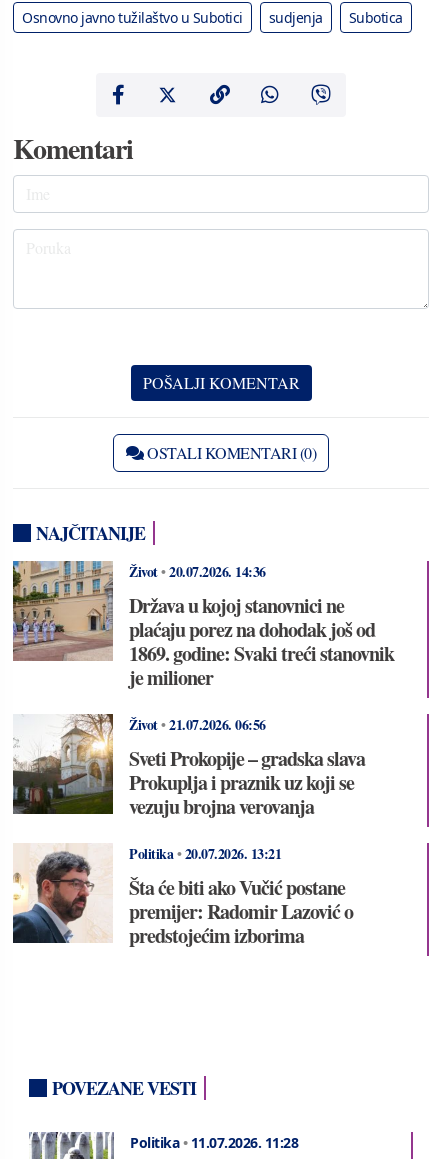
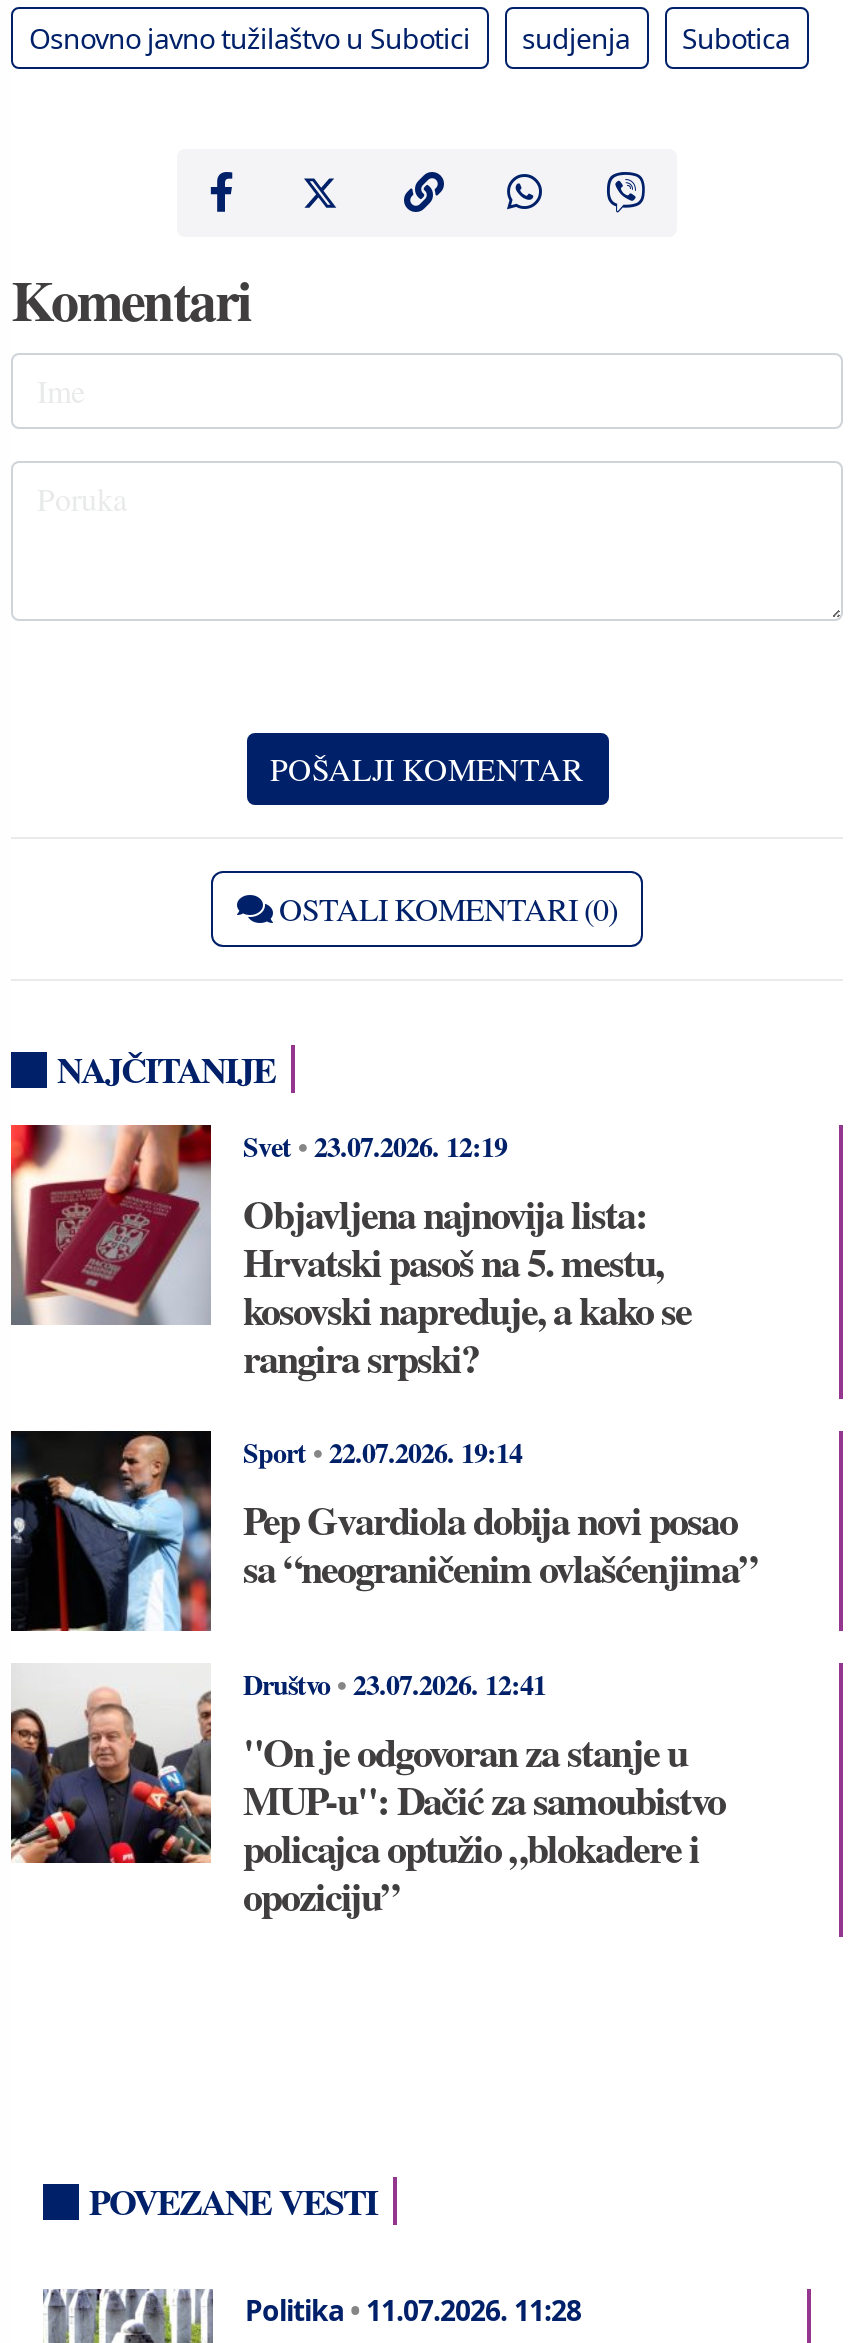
- [image]
- Život •20.07.2026. 14:36
- Država u kojoj stanovnici ne
- plaćaju porez na dohodak još od
- 1869. godine: Svaki treći stanovnik
- je milioner
+ [image]
+ Svet •23.07.2026. 12:19
+ Objavljena najnovija lista:
+ Hrvatski pasoš na 5. mestu,
+ kosovski napreduje, a kako se
+ rangira srpski?

- [image]
- Život • 21.07.2026. 06:56
- Sveti Prokopije – gradska slava
- Prokuplja i praznik uz koji se
- vezuju brojna verovanja
+ [image]
+ Sport •22.07.2026. 19:14
+ Pep Gvardiola dobija novi posao
+ sa “neograničenim ovlašćenjima”

- [image]
- Politika • 20.07.2026. 13:21
- Šta će biti ako Vučić postane
- premijer: Radomir Lazović o
- predstojećim izborima
+ [image]
+ Društvo •23.07.2026. 12:41
+ "On je odgovoran za stanje u
+ MUP-u": Dačić za samoubistvo
+ policajca optužio „blokadere i
+ opoziciju”
